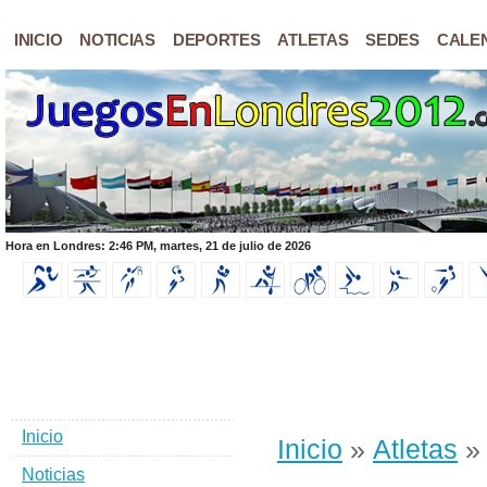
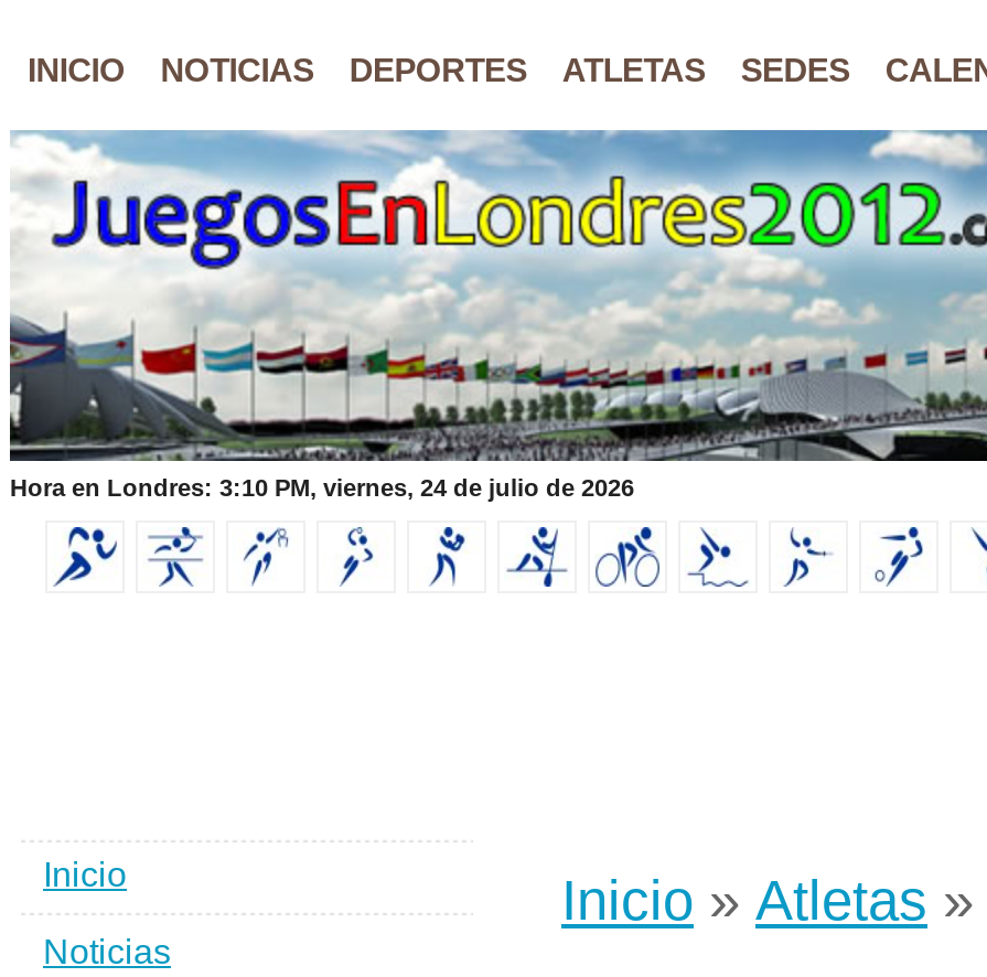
- Hora en Londres: 2:46 PM, martes, 21 de julio de 2026
+ Hora en Londres: 3:10 PM, viernes, 24 de julio de 2026
